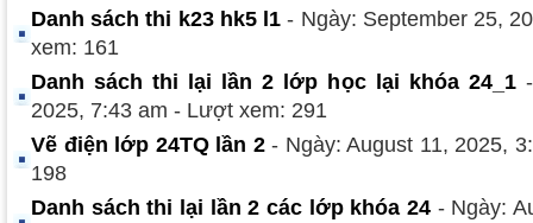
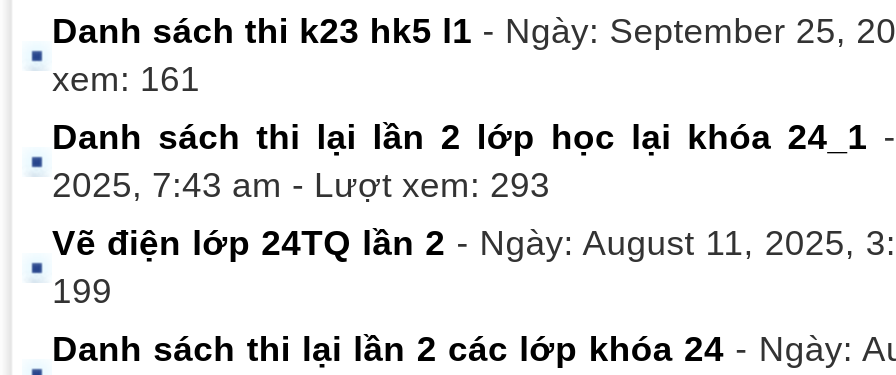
- 2025, 7:43 am - Lượt xem: 291
+ 2025, 7:43 am - Lượt xem: 293

- 198
+ 199
